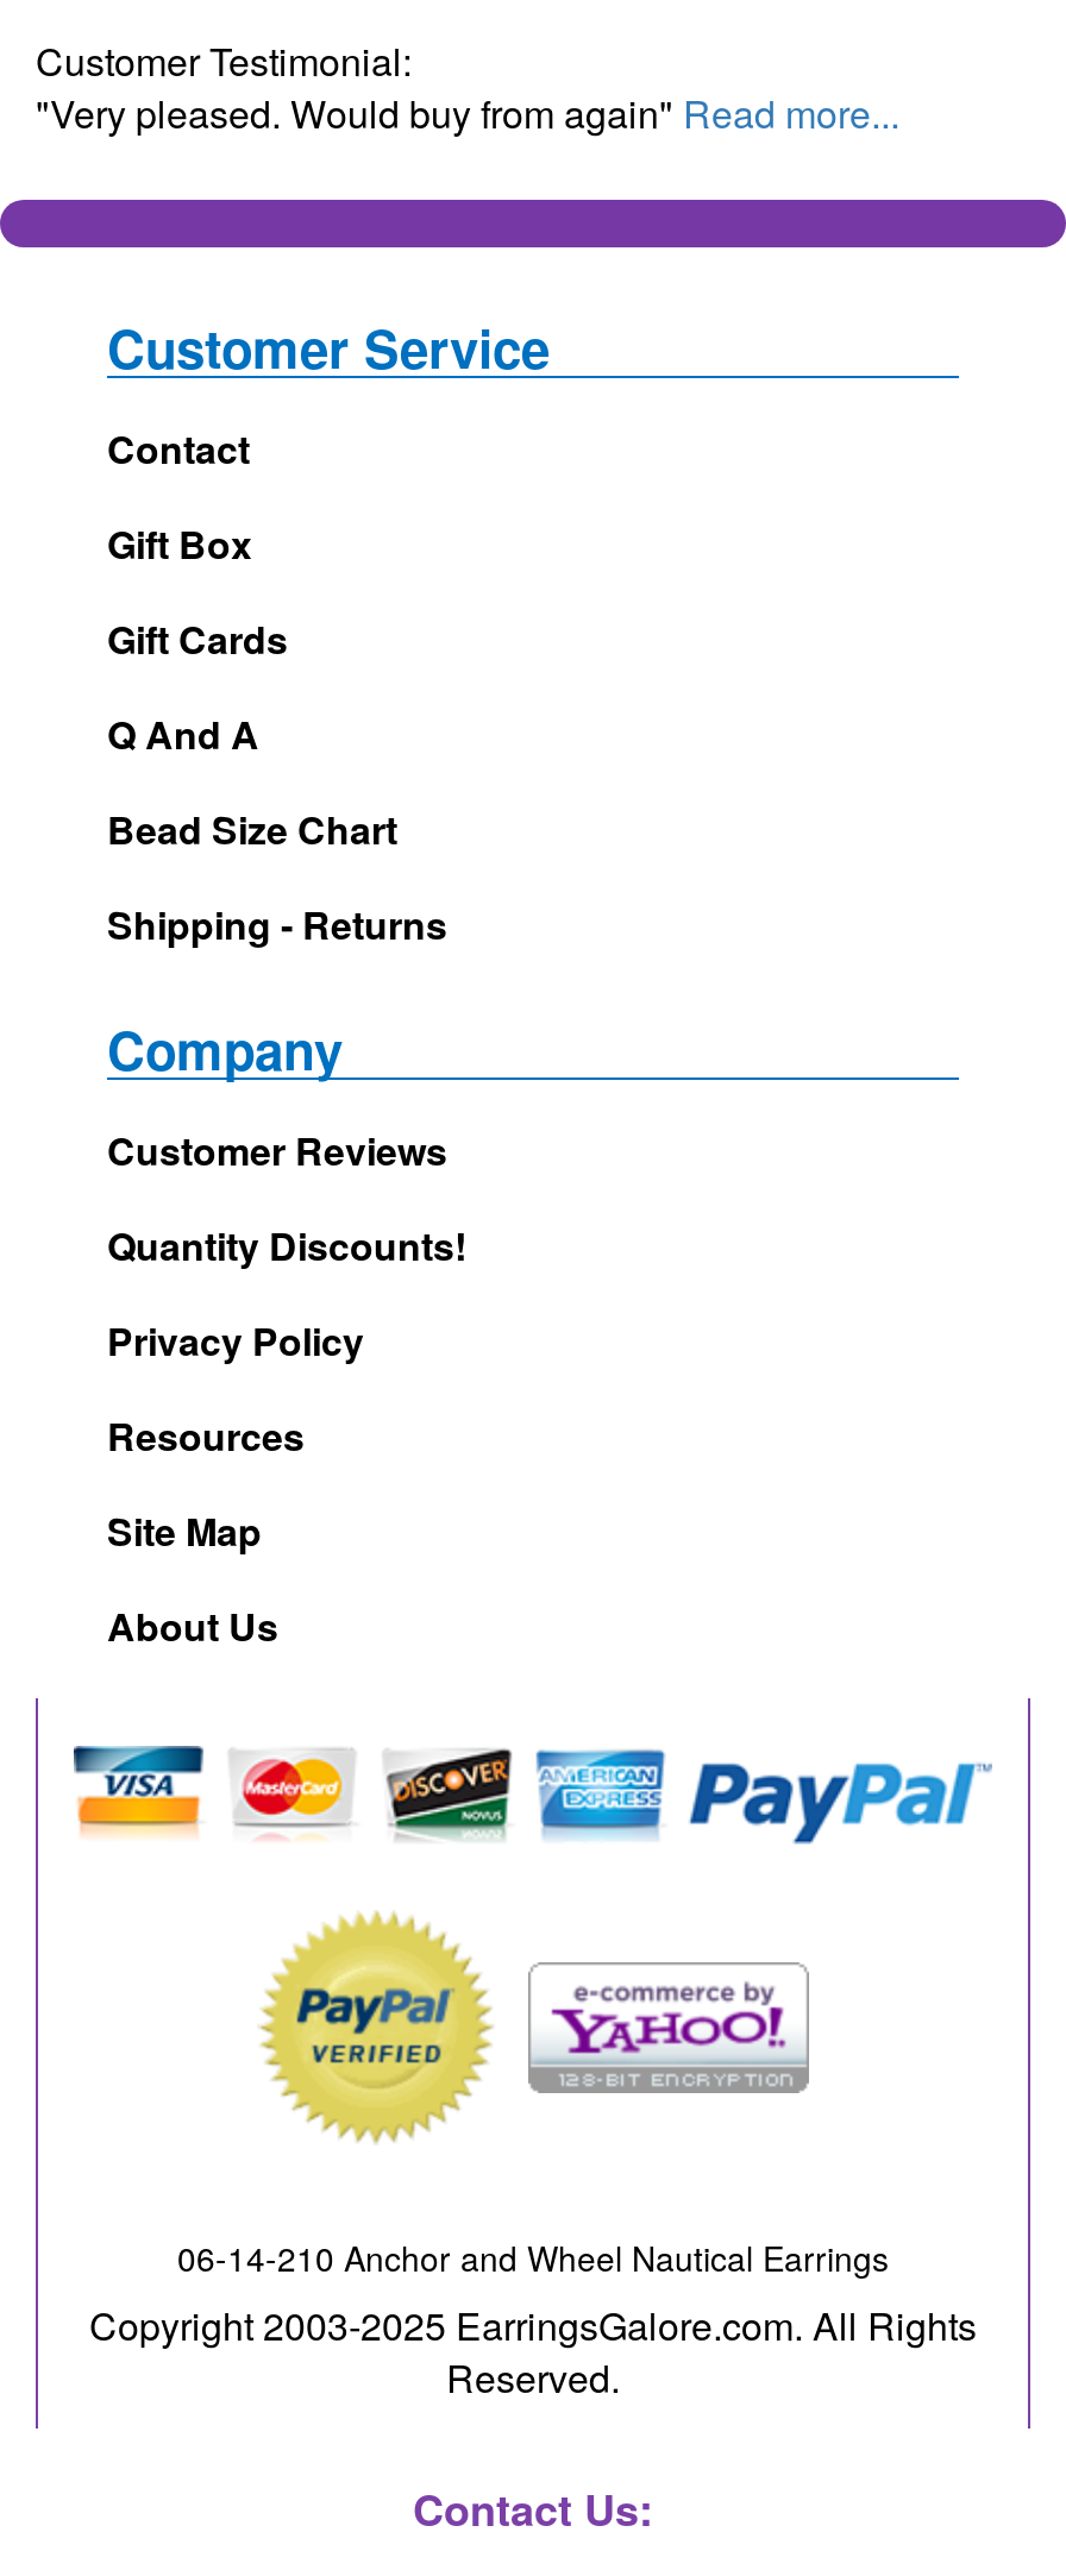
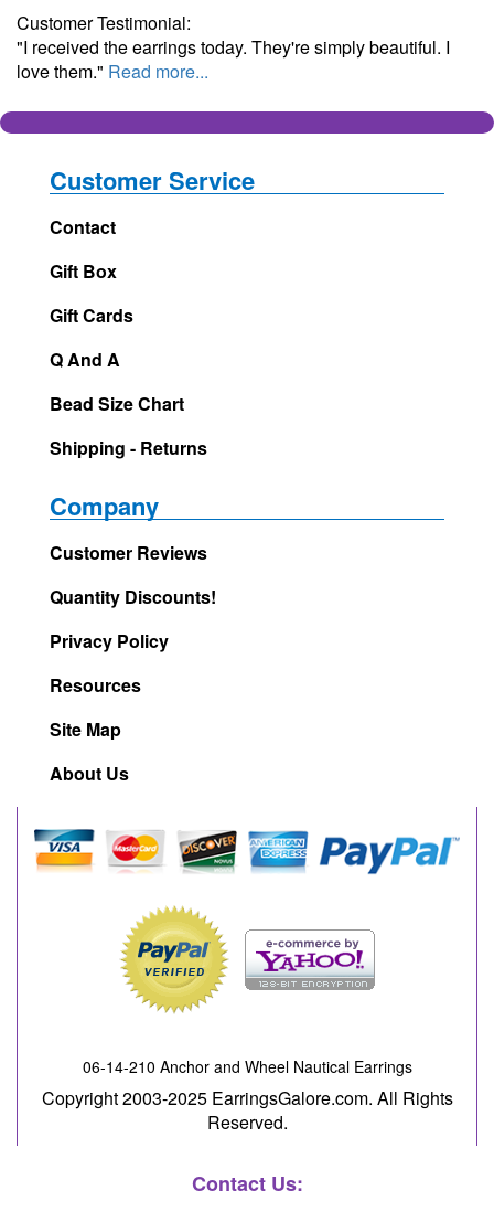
- "Very pleased. Would buy from again" Read more...
+ "I received the earrings today. They're simply beautiful. I
+ love them." Read more...
